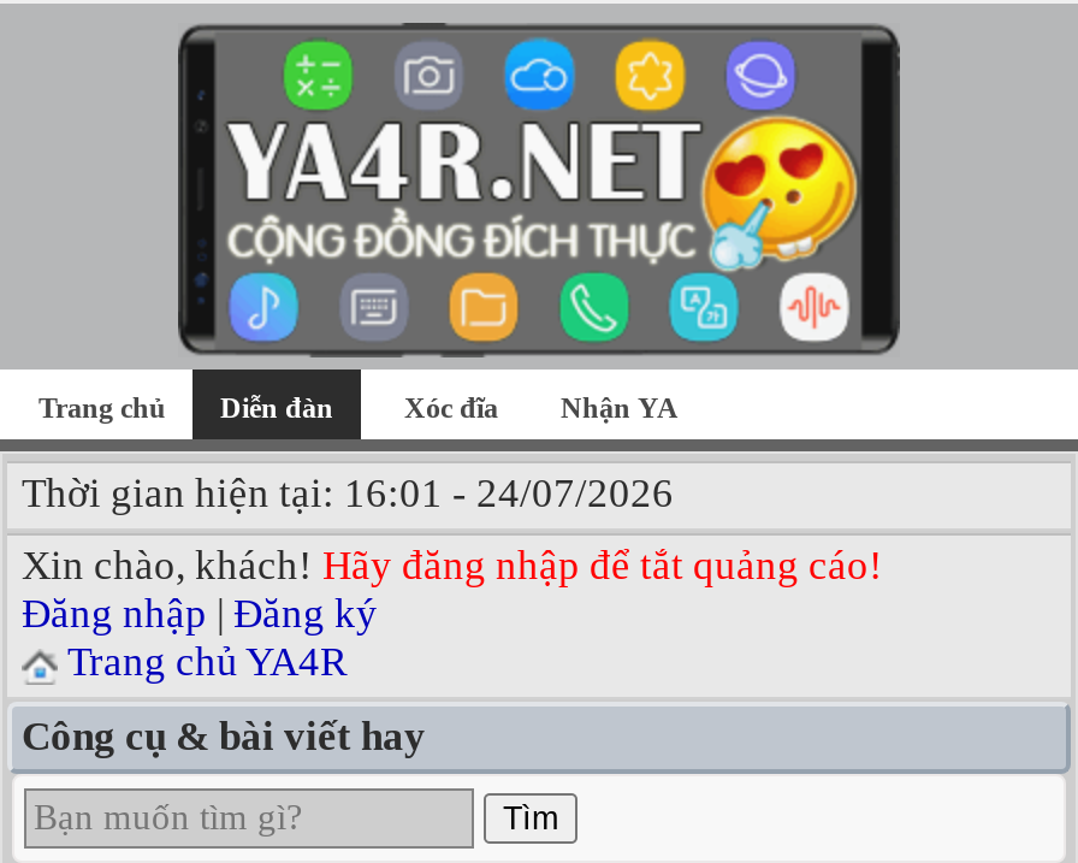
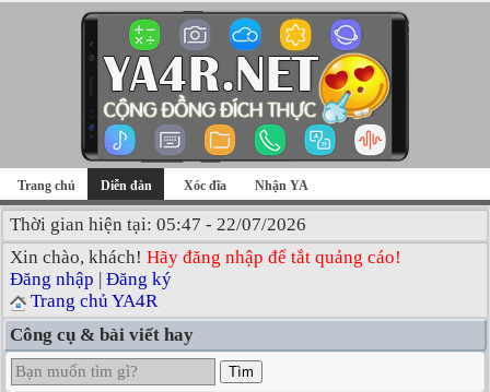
- Thời gian hiện tại: 16:01 - 24/07/2026
+ Thời gian hiện tại: 05:47 - 22/07/2026
